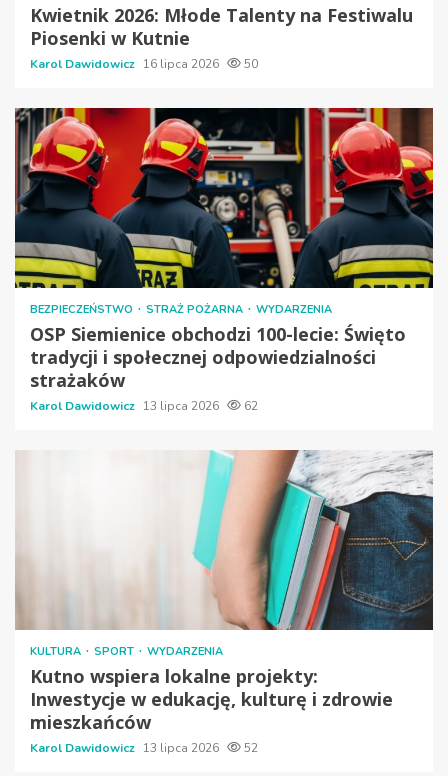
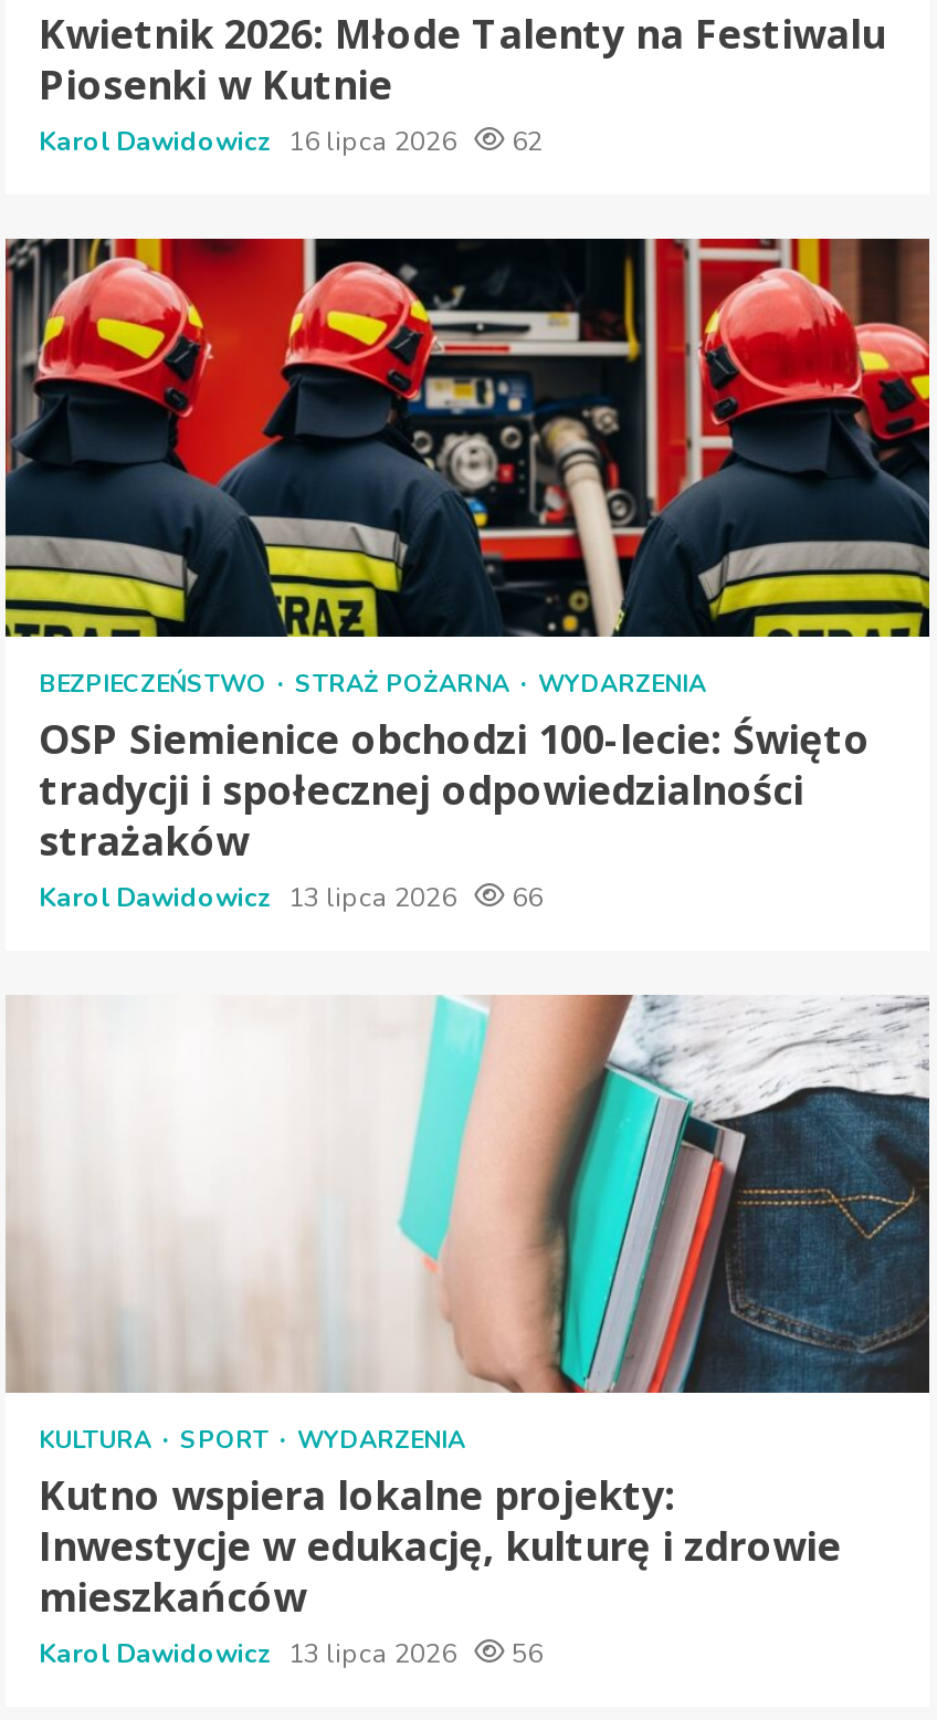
- Karol Dawidowicz 16 lipca 2026 50
+ Karol Dawidowicz 16 lipca 2026 62

- Karol Dawidowicz 13 lipca 2026 62
+ Karol Dawidowicz 13 lipca 2026 66

- Karol Dawidowicz 13 lipca 2026 52
+ Karol Dawidowicz 13 lipca 2026 56
